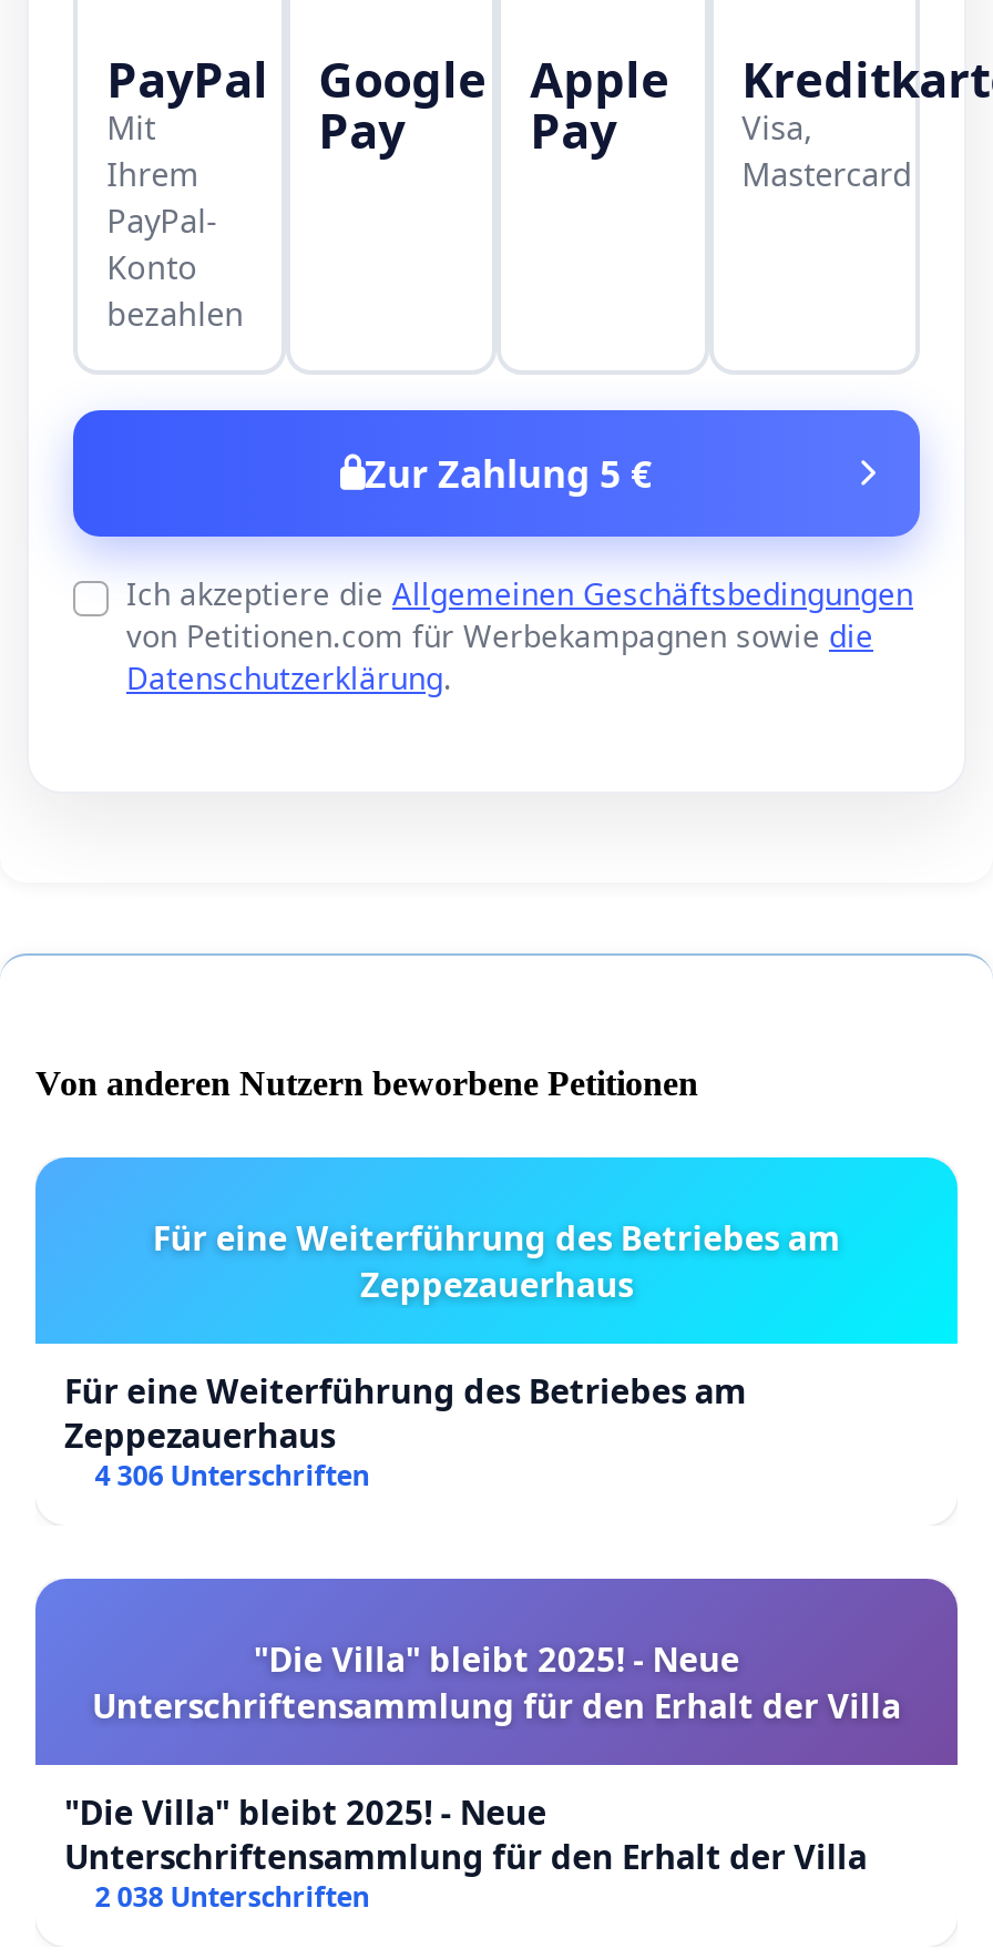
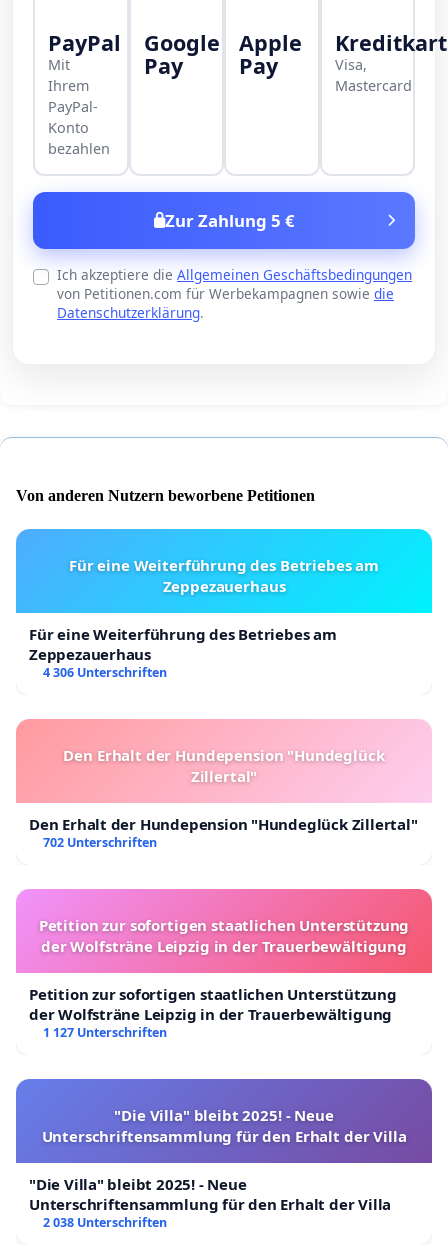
+ [image]
+ Petition zur sofortigen staatlichen Unterstützung
+ der Wolfsträne Leipzig in der Trauerbewältigung
+ Petition zur sofortigen staatlichen Unterstützung
+ der Wolfsträne Leipzig in der Trauerbewältigung
+ 1 127 Unterschriften

+ [image]
+ Den Erhalt der Hundepension "Hundeglück
+ Zillertal"
+ Den Erhalt der Hundepension "Hundeglück Zillertal"
+ 702 Unterschriften
